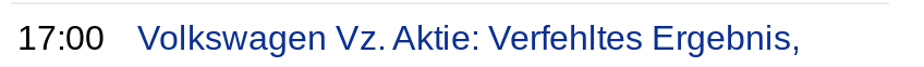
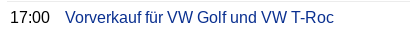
- Volkswagen Vz. Aktie: Verfehltes Ergebnis,
+ Vorverkauf für VW Golf und VW T-Roc
